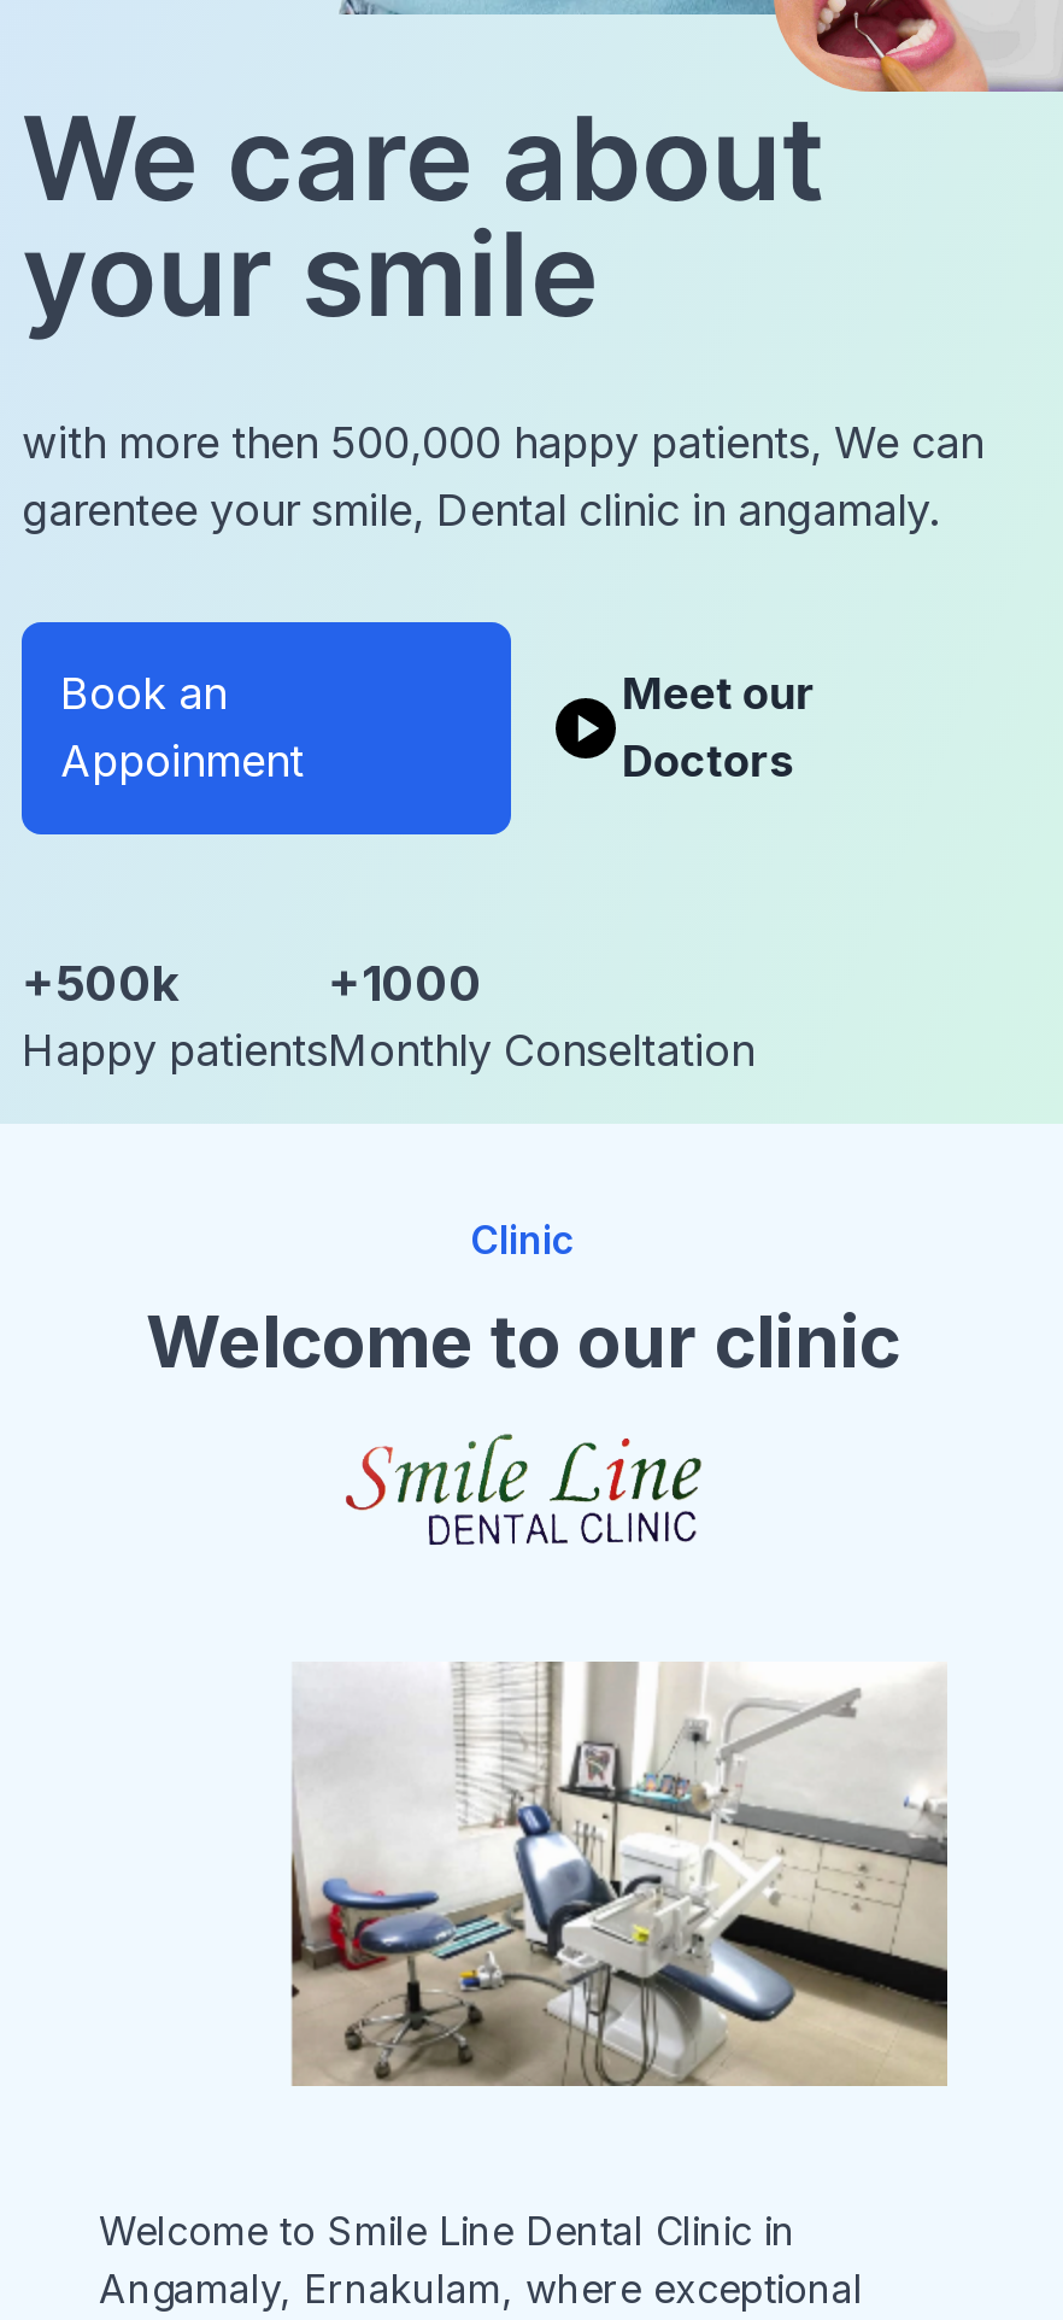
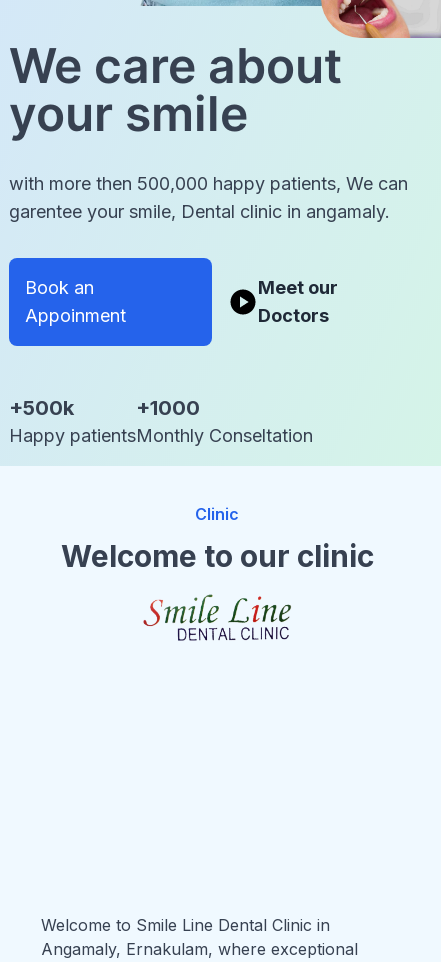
- [image]
